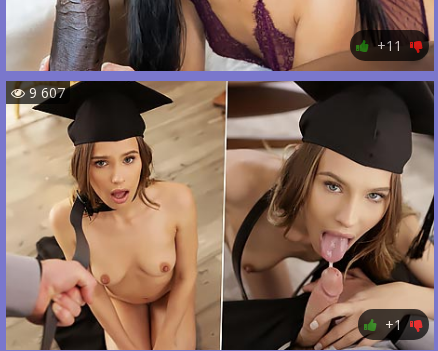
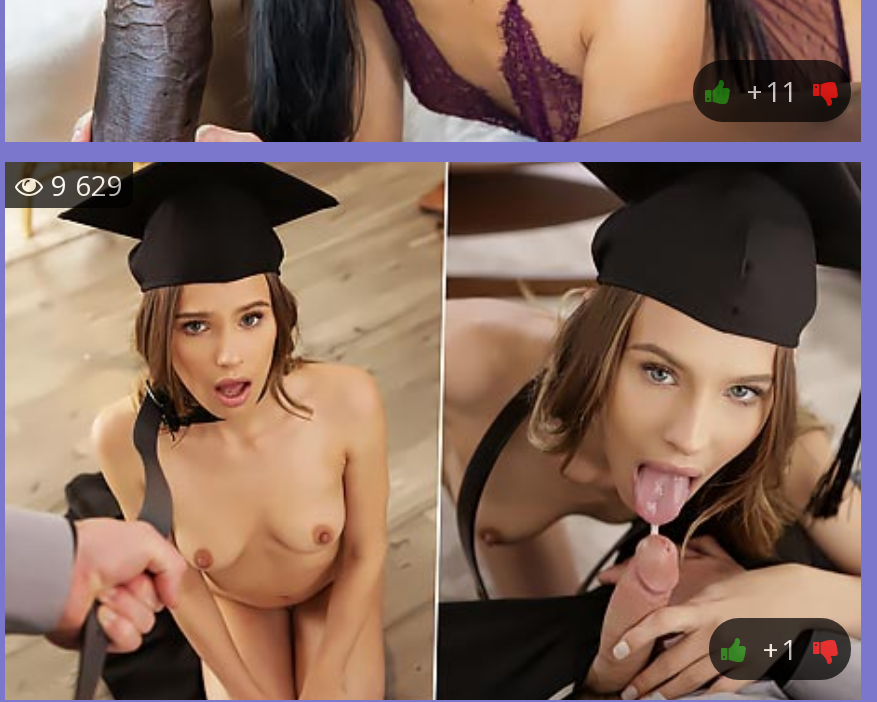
- 9 607
+ 9 629
